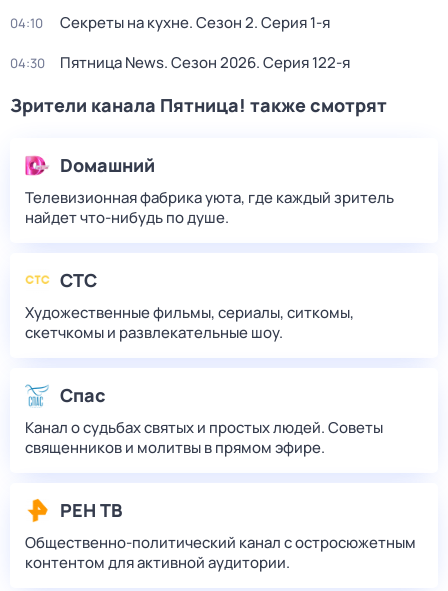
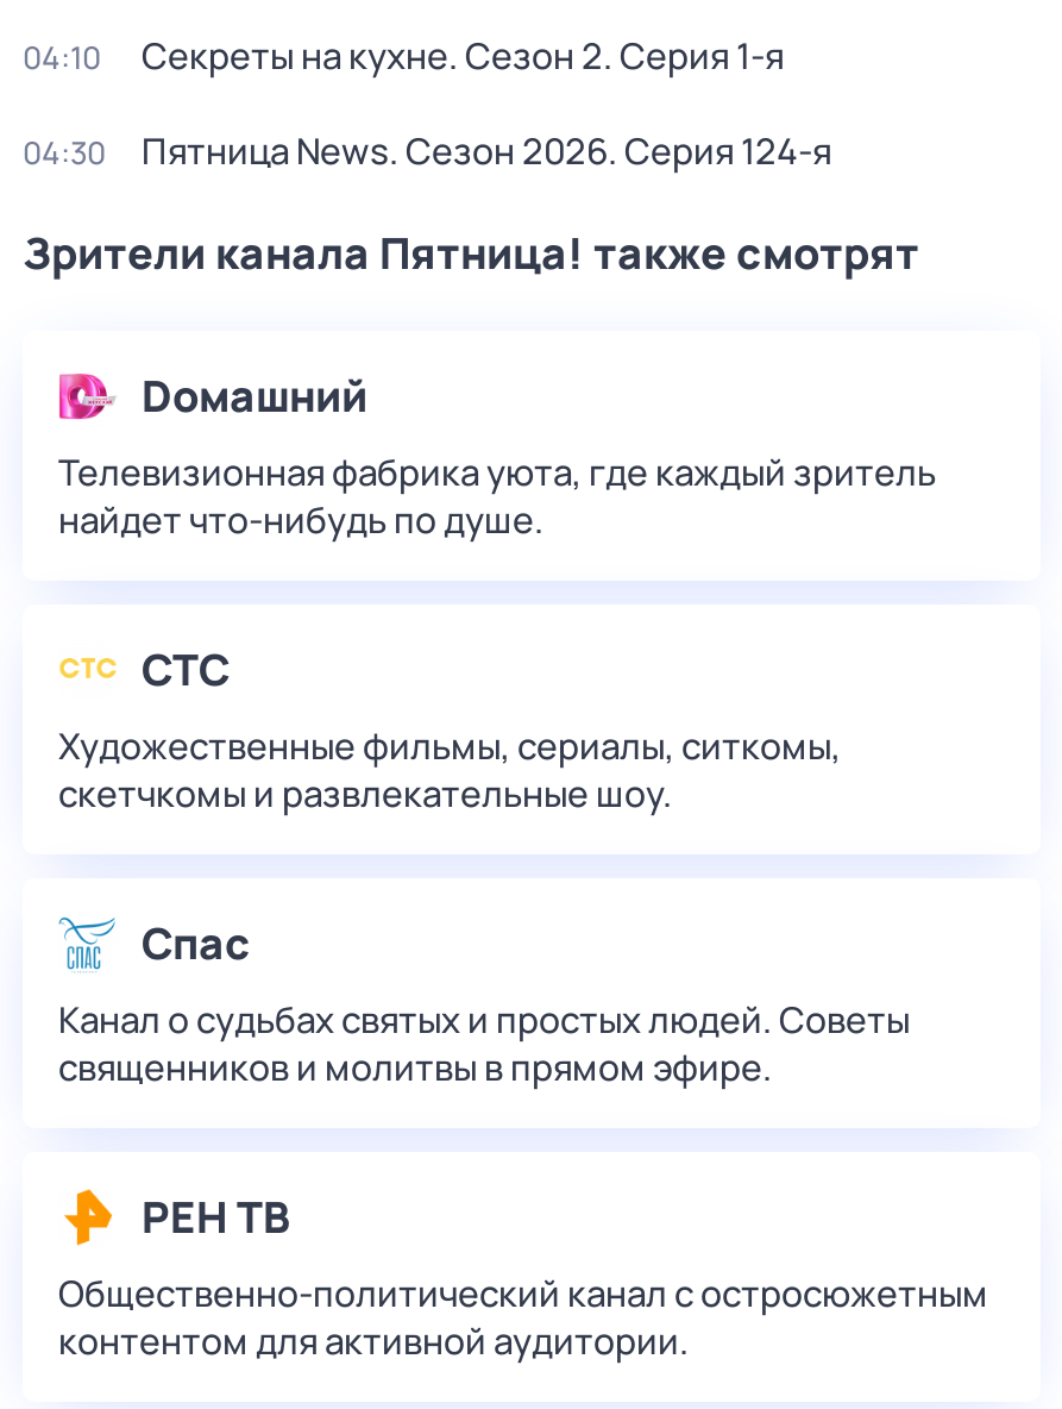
- Пятница News. Сезон 2026. Серия 122-я
+ Пятница News. Сезон 2026. Серия 124-я
